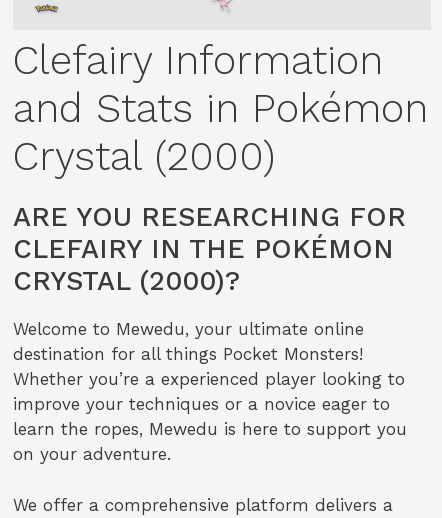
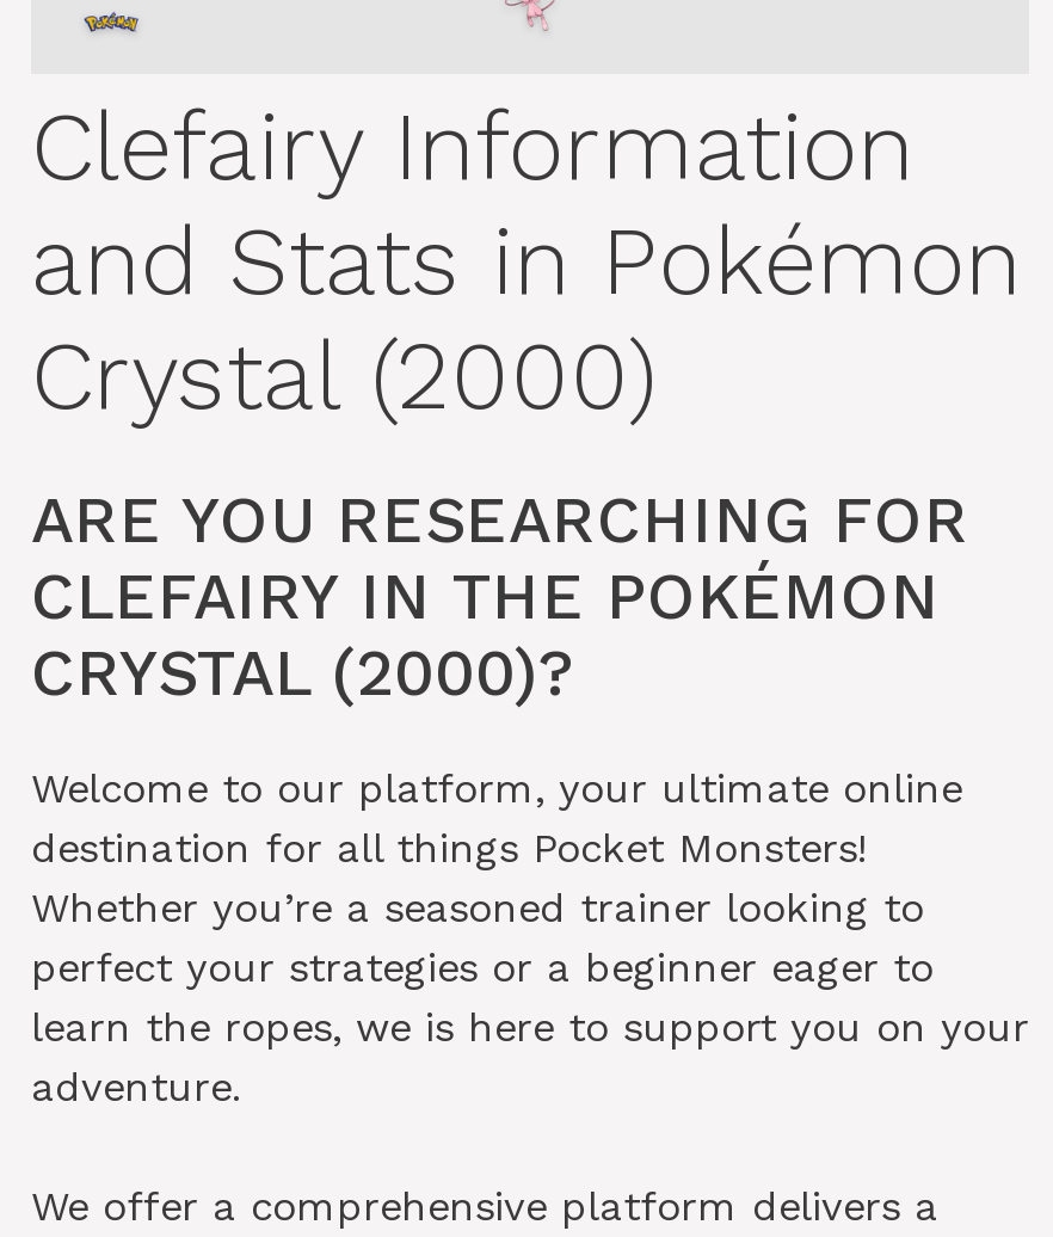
- Welcome to Mewedu, your ultimate online
+ Welcome to our platform, your ultimate online

- Whether you’re a experienced player looking to
- improve your techniques or a novice eager to
- learn the ropes, Mewedu is here to support you
- on your adventure.
+ Whether you’re a seasoned trainer looking to
+ perfect your strategies or a beginner eager to
+ learn the ropes, we is here to support you on your
+ adventure.
